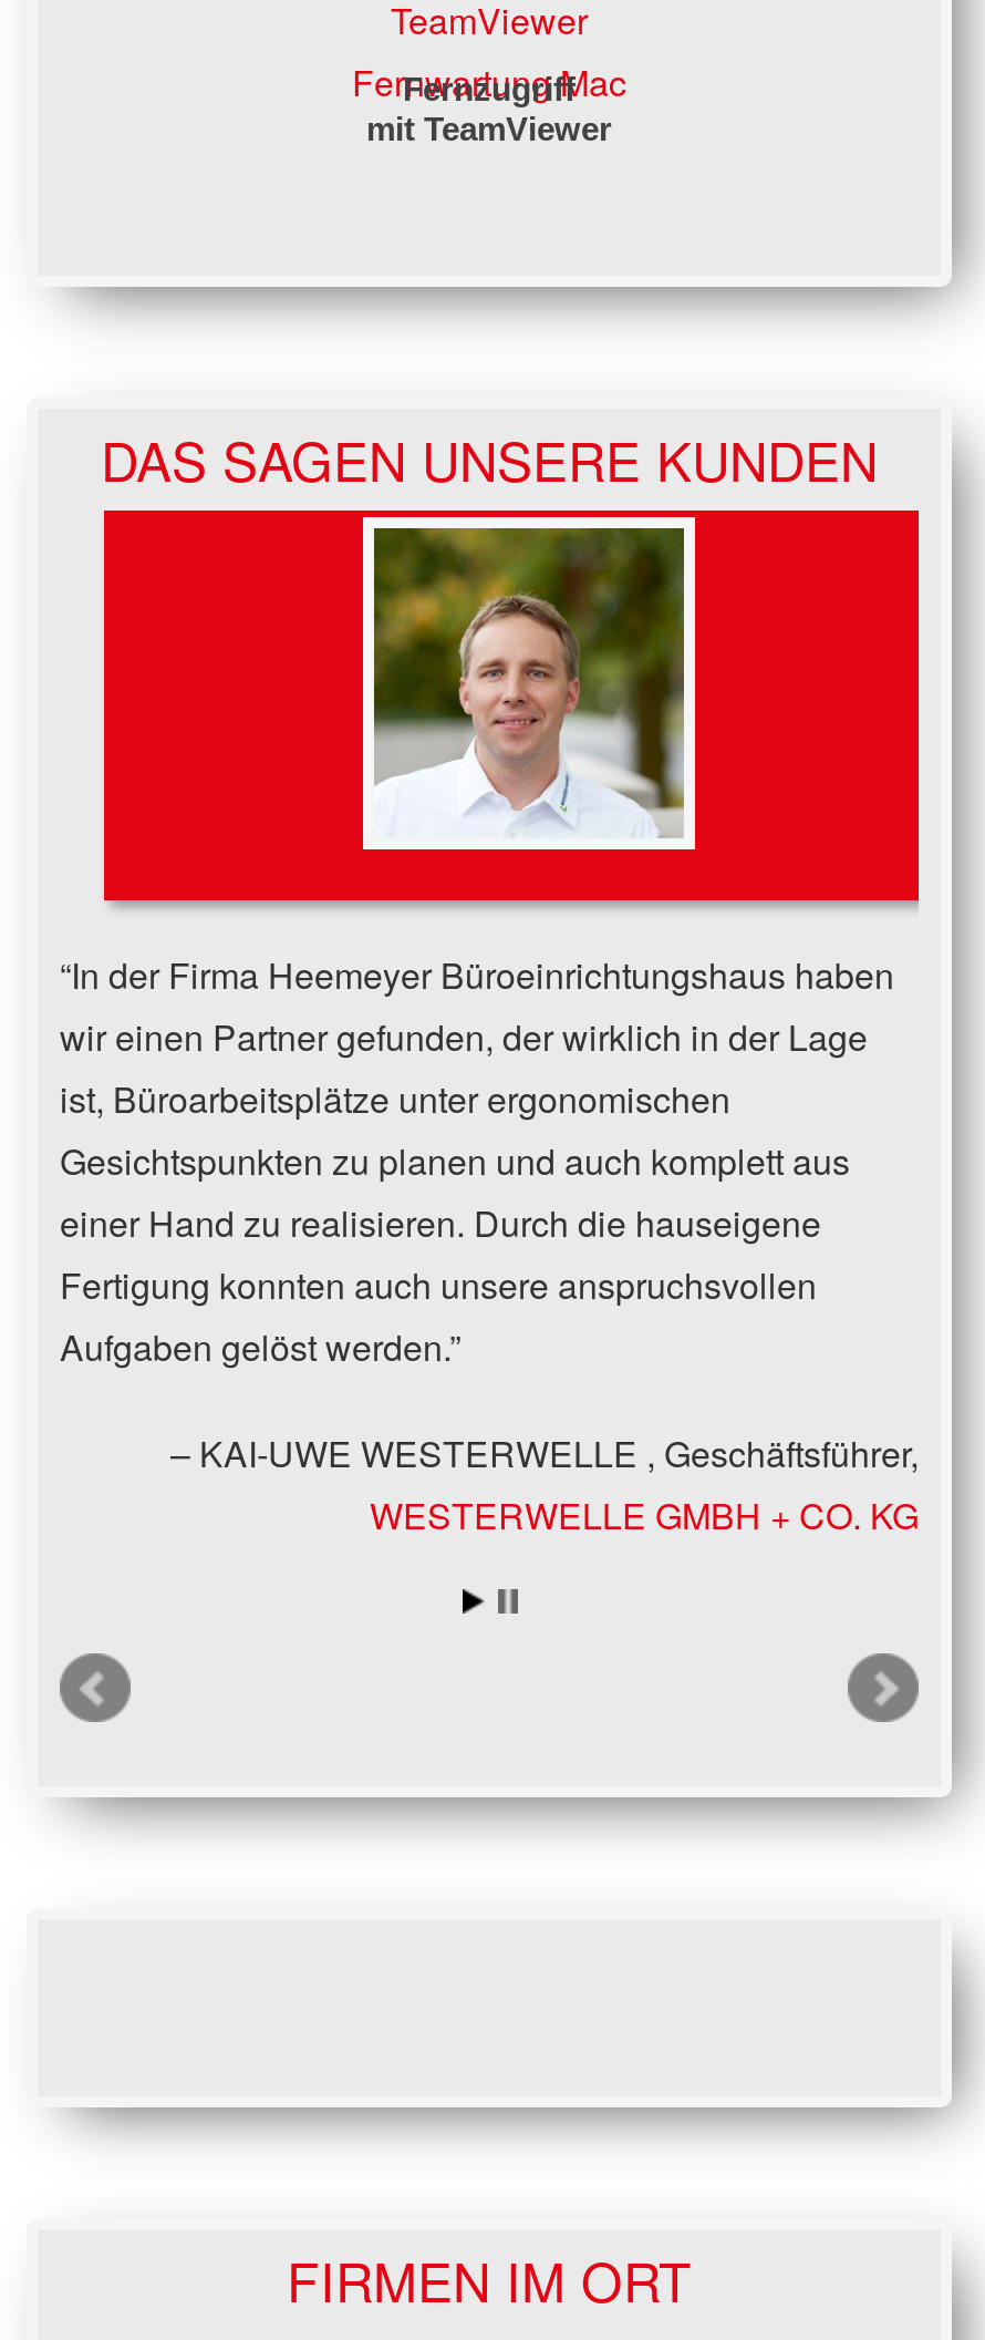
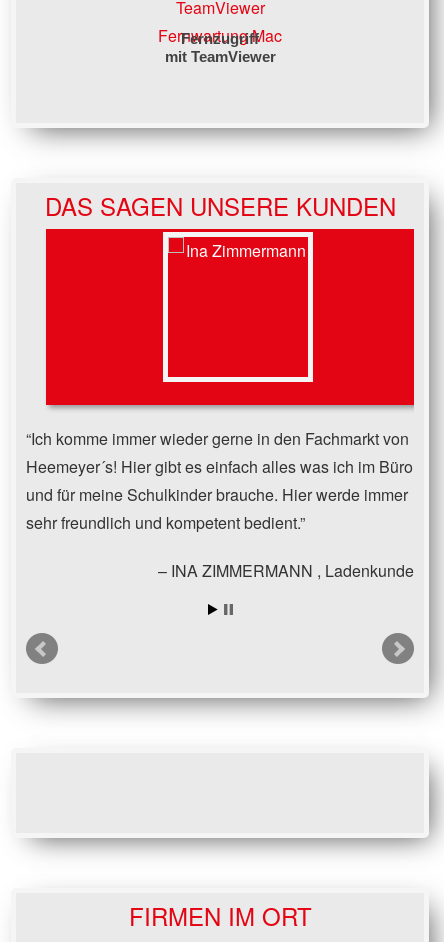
- [image]
+ [image]

- In der Firma Heemeyer Büroeinrichtungshaus haben
- wir einen Partner gefunden, der wirklich in der Lage
- ist, Büroarbeitsplätze unter ergonomischen
- Gesichtspunkten zu planen und auch komplett aus
- einer Hand zu realisieren. Durch die hauseigene
- Fertigung konnten auch unsere anspruchsvollen
- Aufgaben gelöst werden.
+ Ich komme immer wieder gerne in den Fachmarkt von
+ Heemeyer´s! Hier gibt es einfach alles was ich im Büro
+ und für meine Schulkinder brauche. Hier werde immer
+ sehr freundlich und kompetent bedient.

- KAI-UWE WESTERWELLE Geschäftsführer
- WESTERWELLE GMBH + CO. KG
+ INA ZIMMERMANN Ladenkunde
